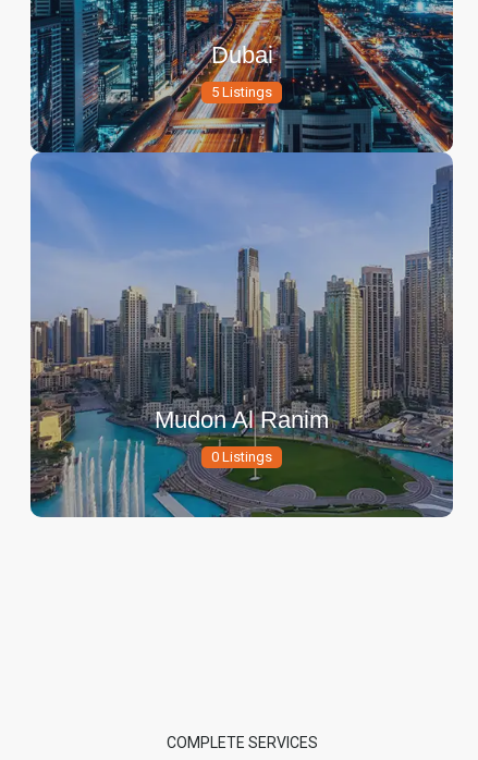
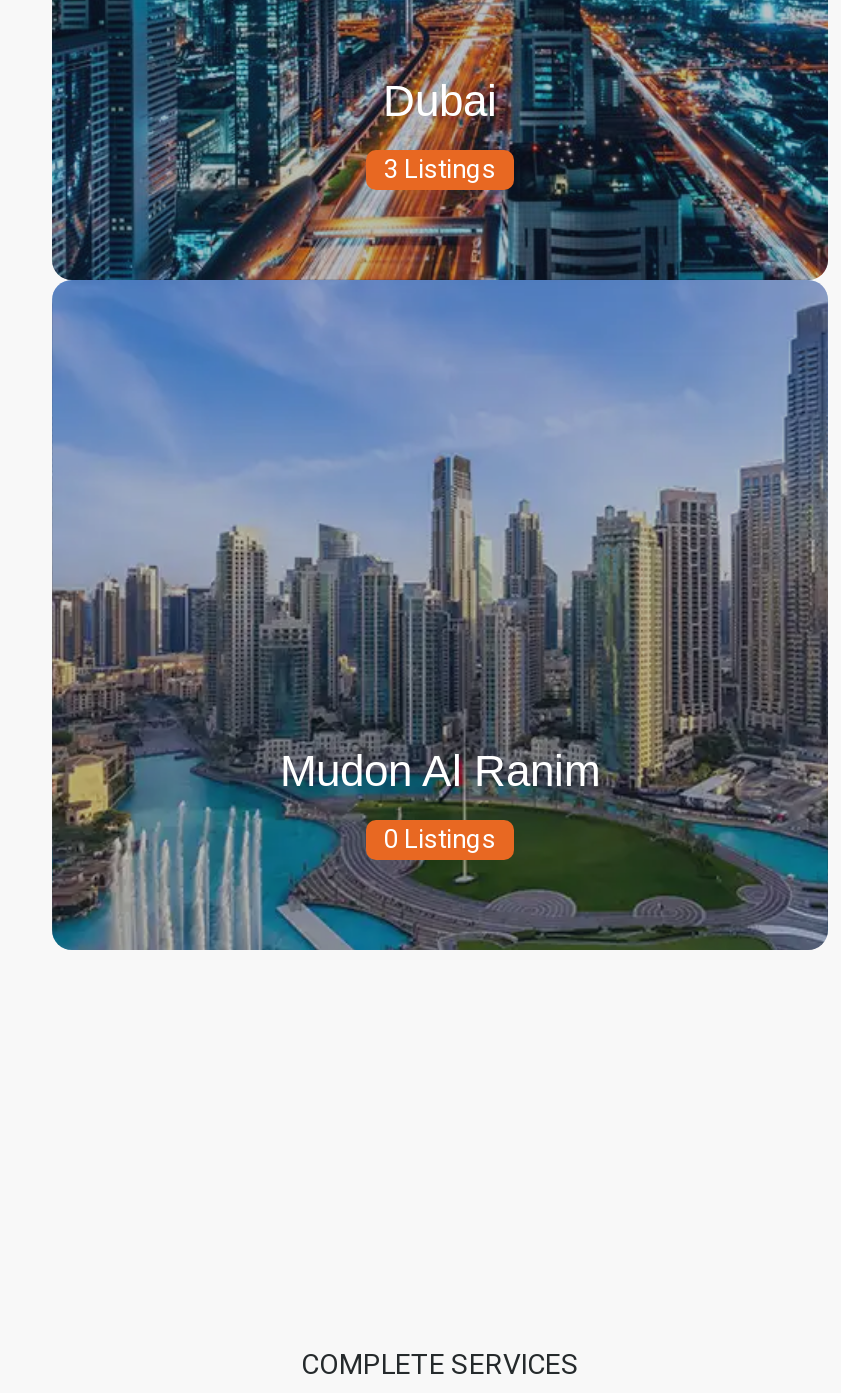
- 5 Listings
+ 3 Listings
